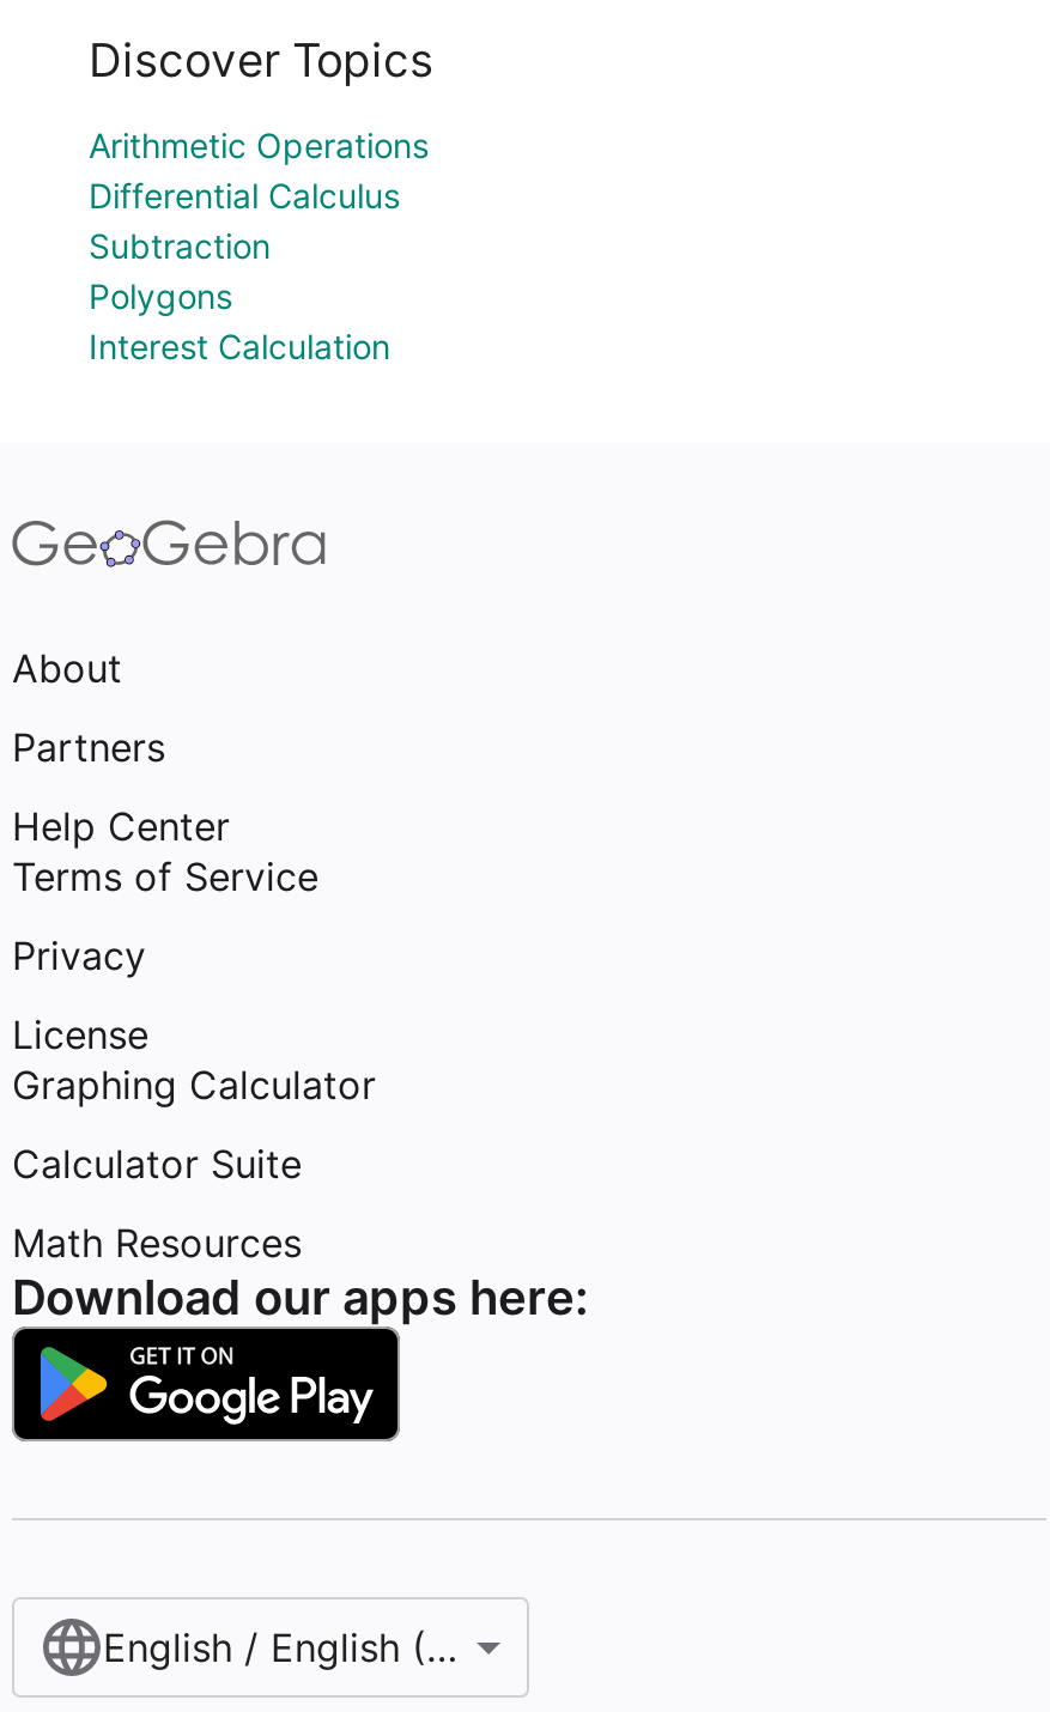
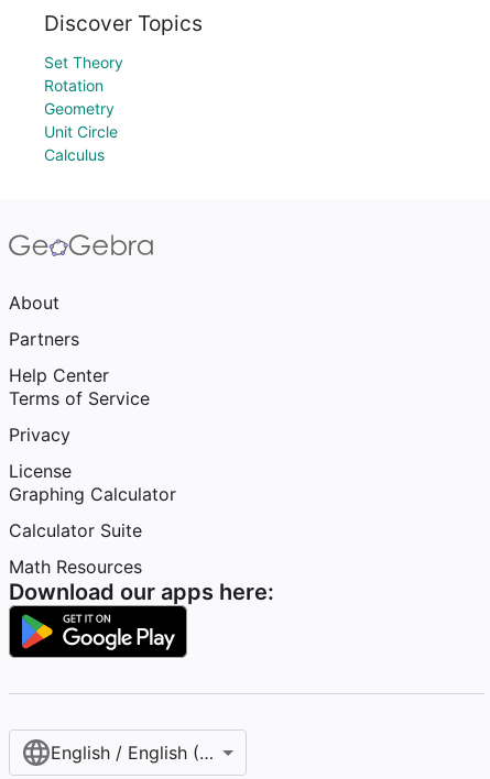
- Arithmetic Operations
- Differential Calculus
- Subtraction
- Polygons
- Interest Calculation
+ Set Theory
+ Rotation
+ Geometry
+ Unit Circle
+ Calculus
